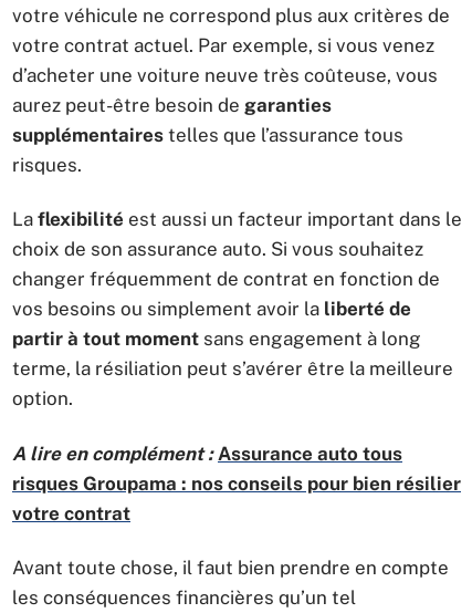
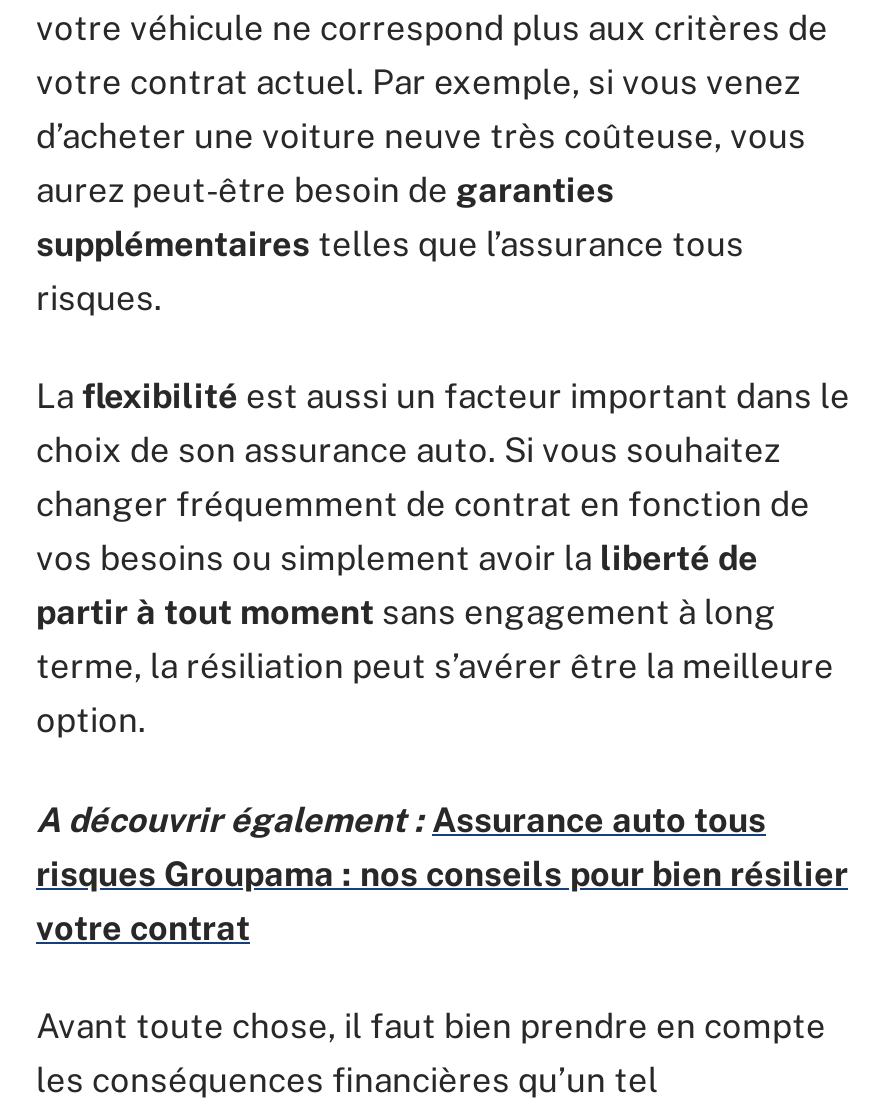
- A lire en complément : Assurance auto tous
+ A découvrir également : Assurance auto tous
